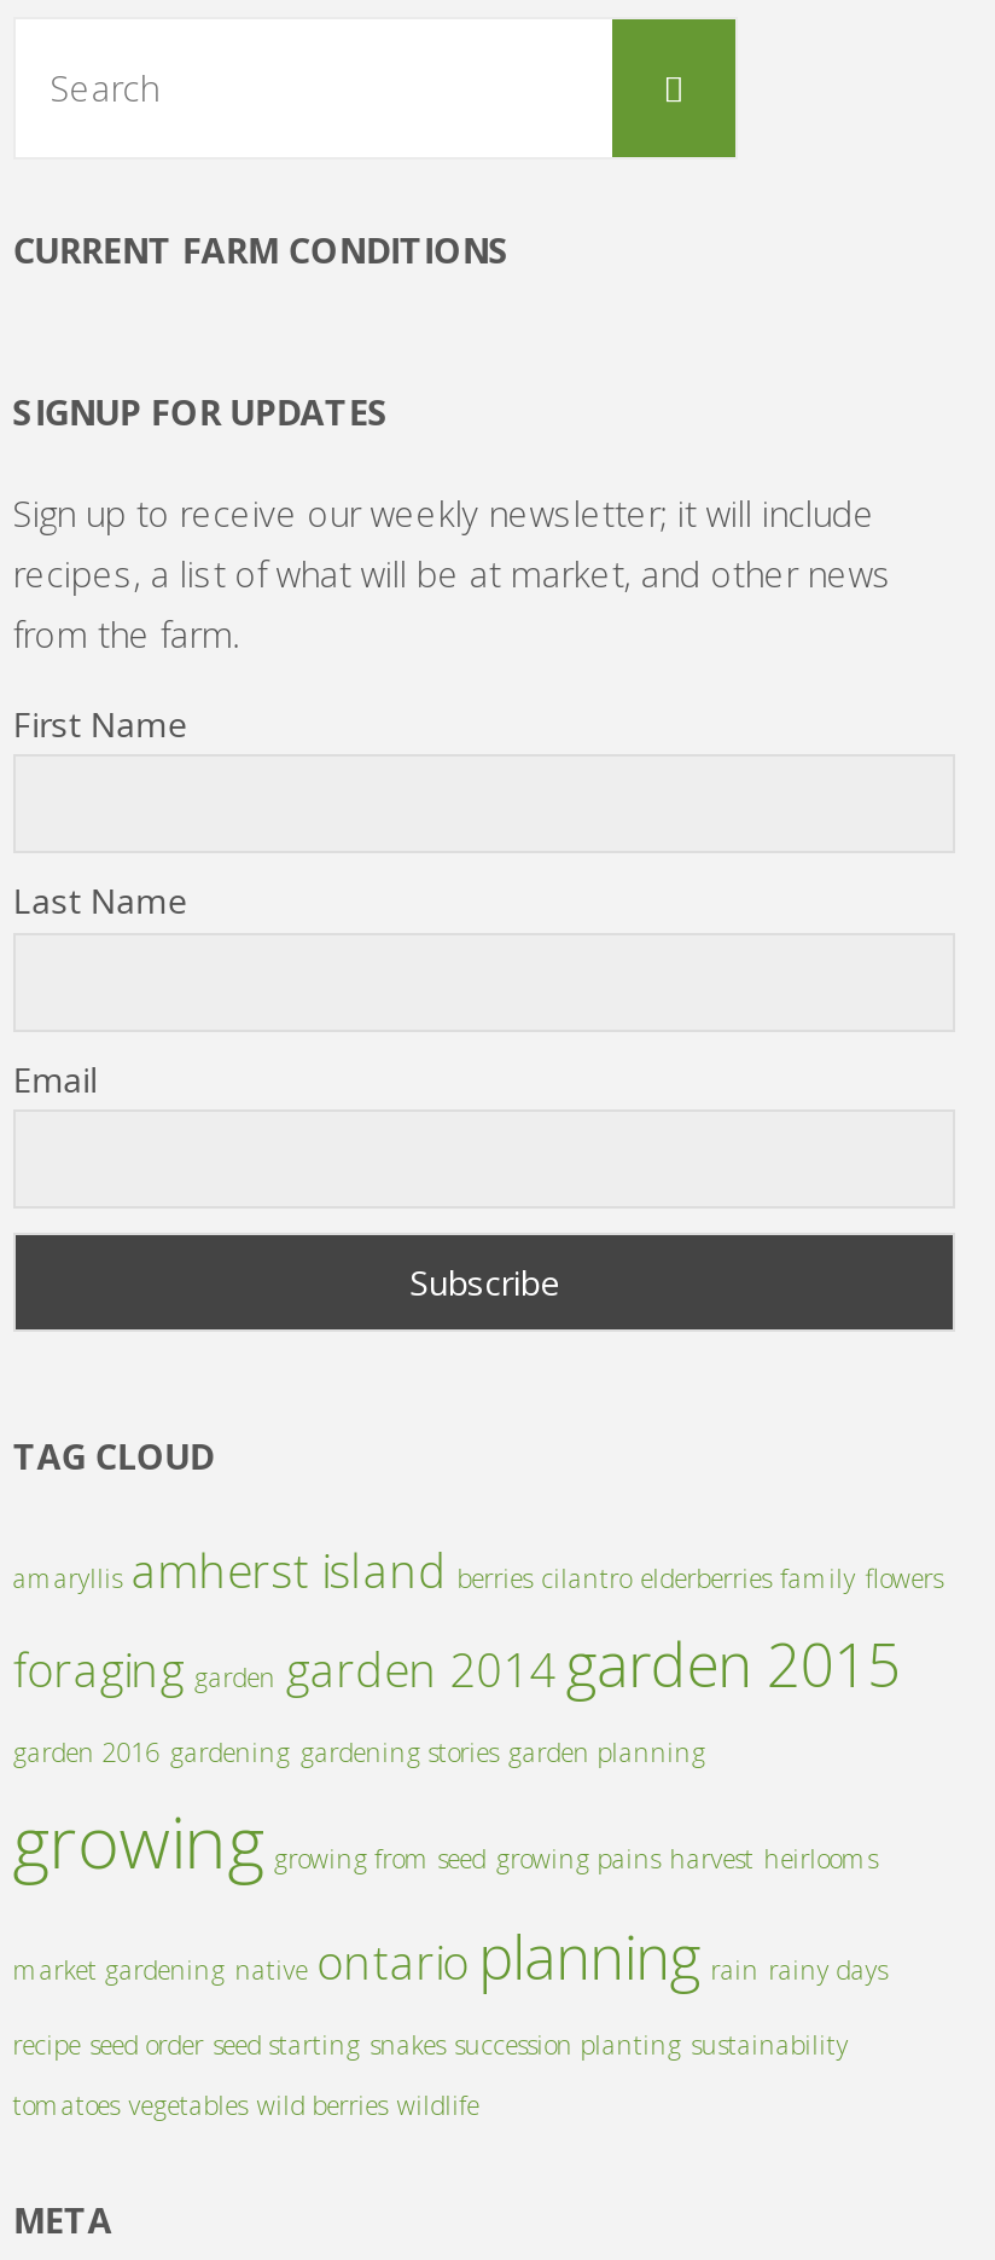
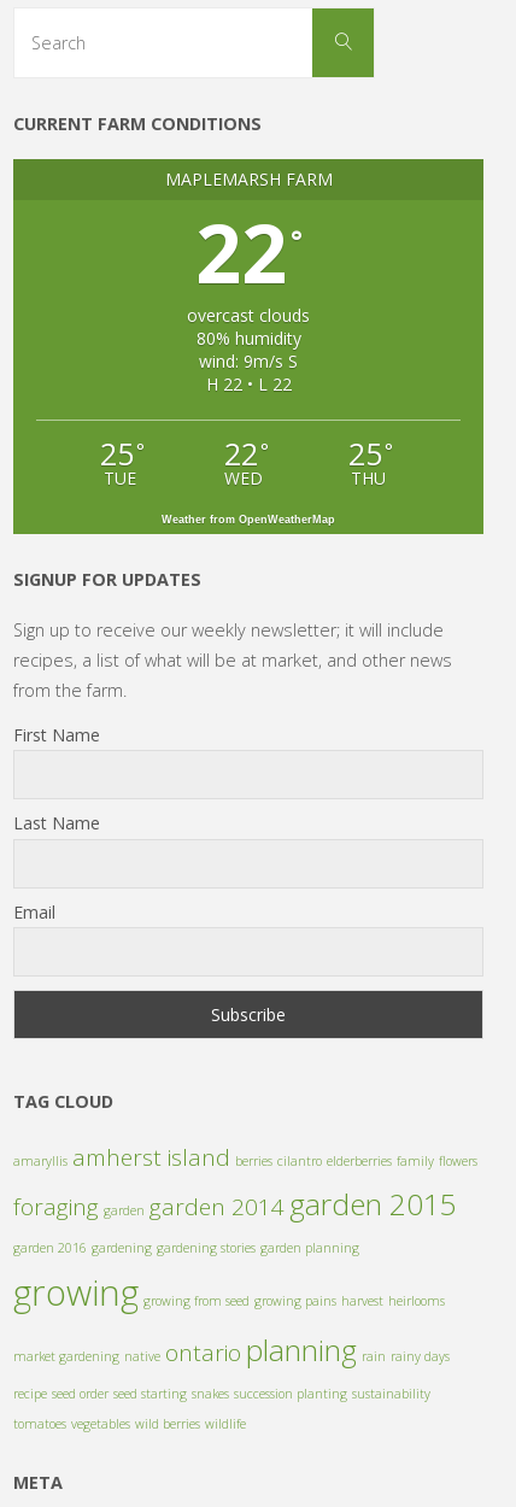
+ MAPLEMARSH FARM
+ 22 °
+ overcast clouds
+ 80% humidity
+ wind: 9m/s S
+ H 22 • L 22
+ 25 °
+ TUE

+ 25 °
+ THU
+ Weather from OpenWeatherMap

+ 22 °
+ WED
